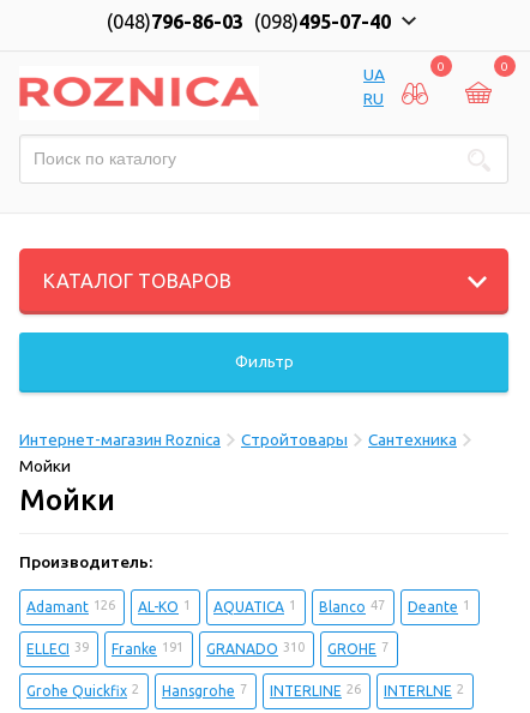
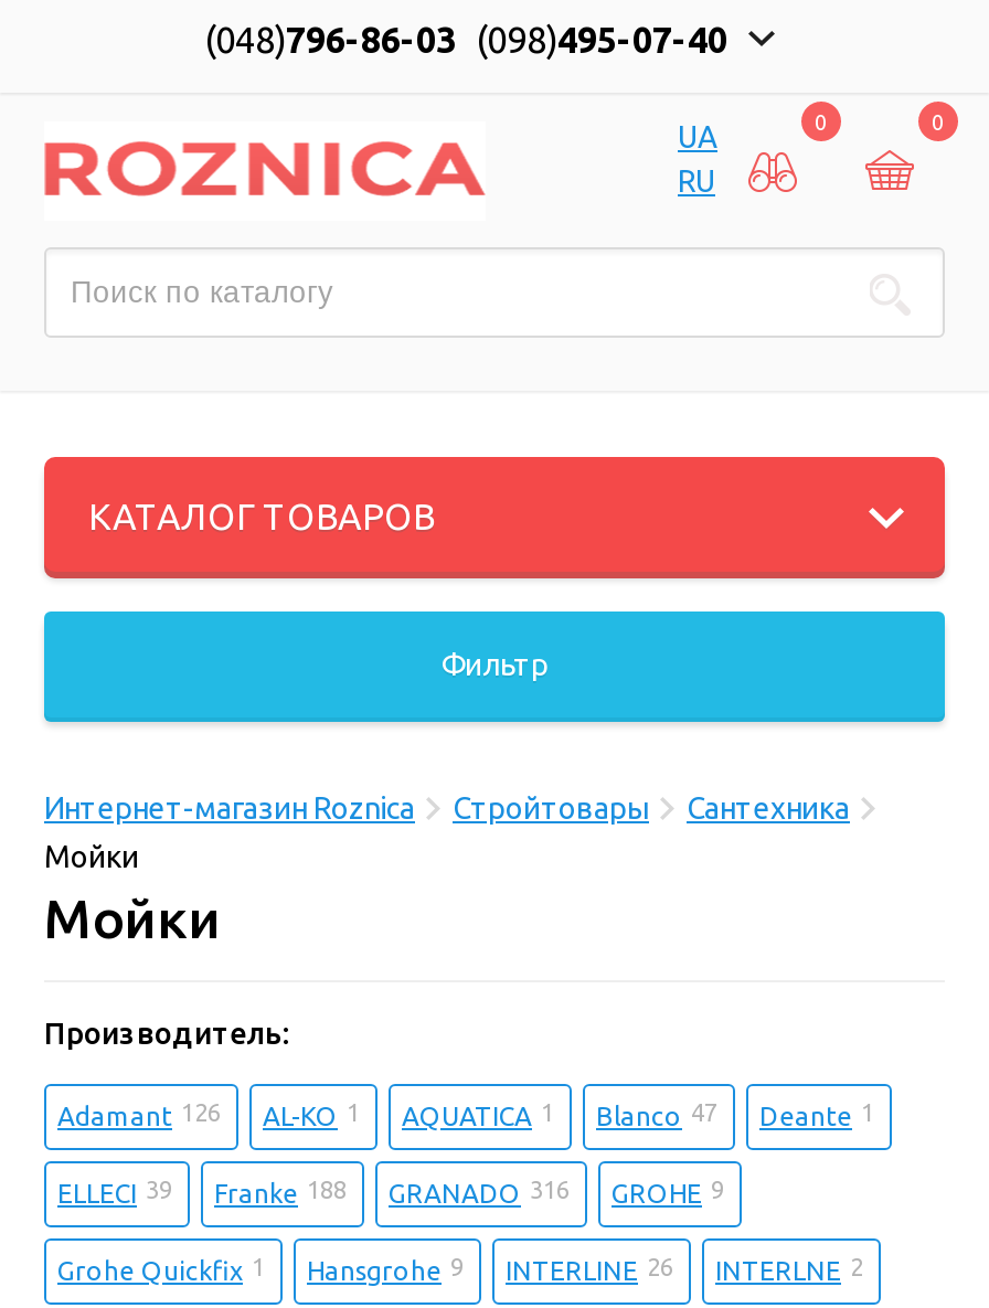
- Franke 191
+ Franke 188

- GRANADO 310
+ GRANADO 316

- GROHE 7
+ GROHE 9

- Grohe Quickfix 2
+ Grohe Quickfix 1

- Hansgrohe 7
+ Hansgrohe 9
